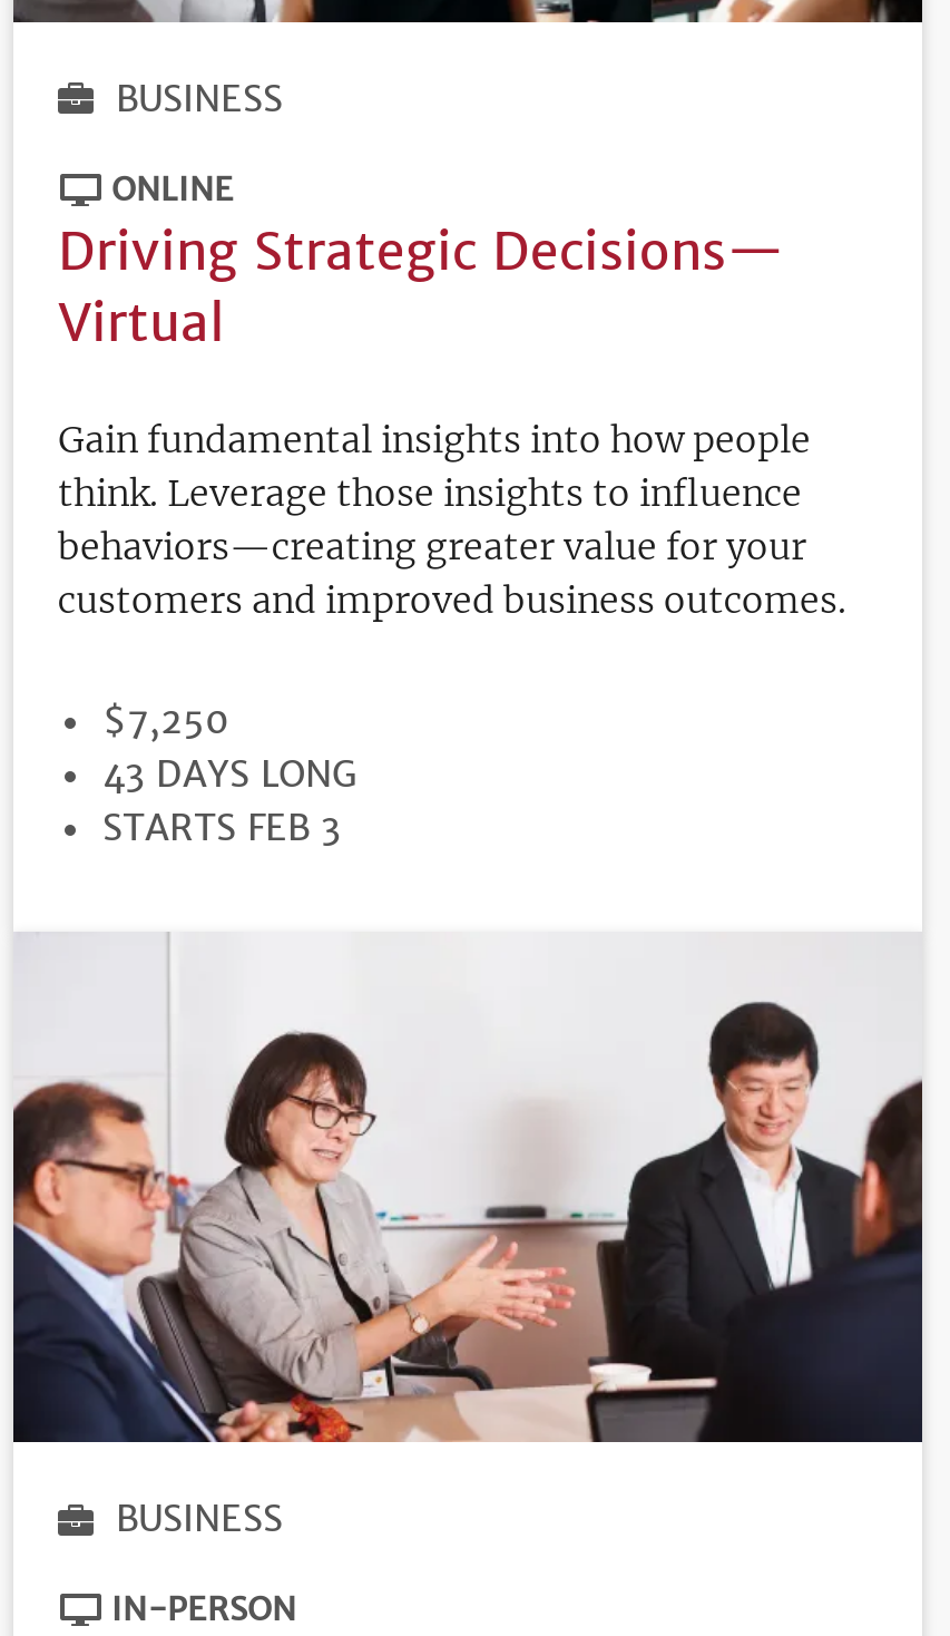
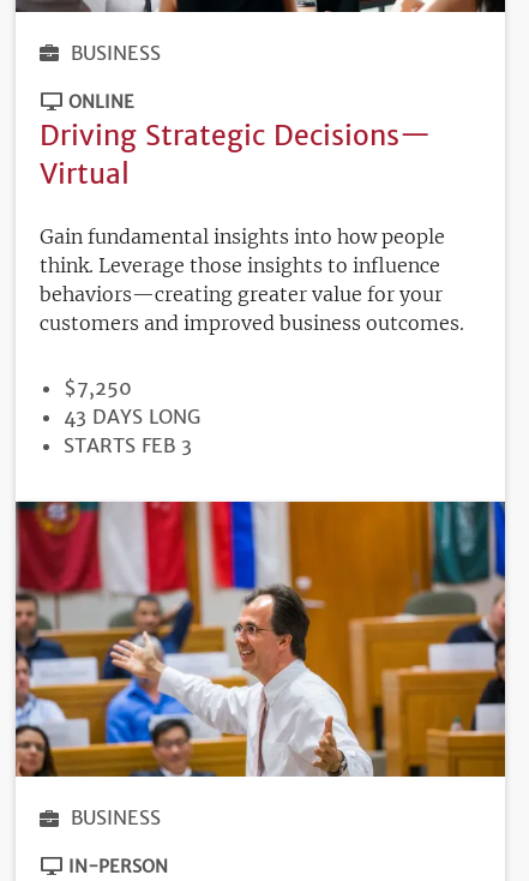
- [image]
+ [image]
